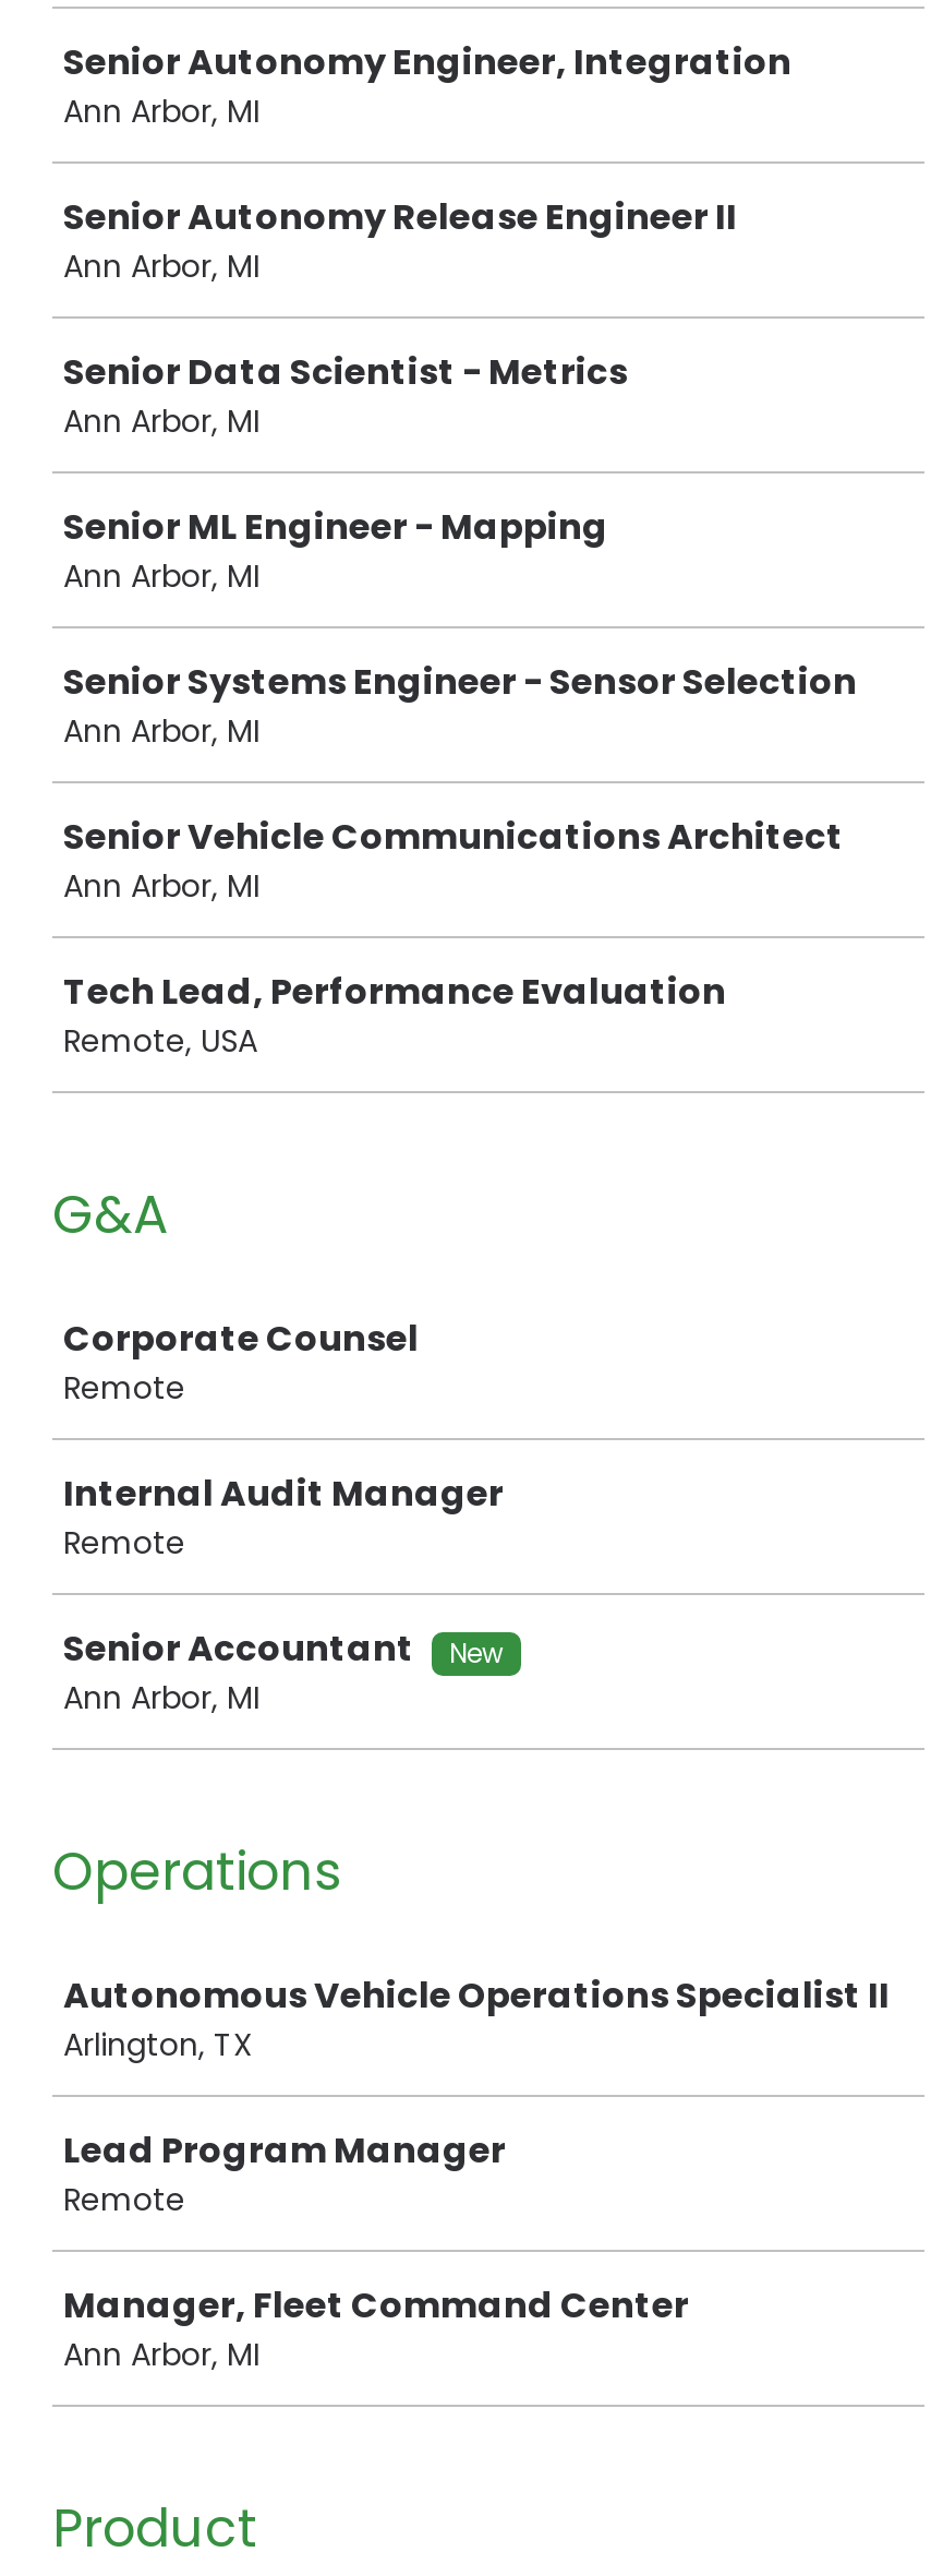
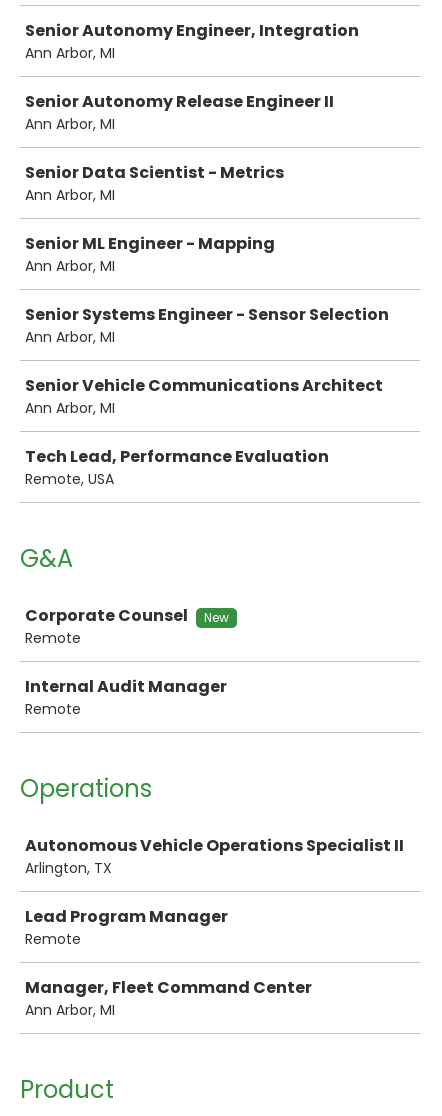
+ New

- Senior Accountant
- New
- Ann Arbor, MI
